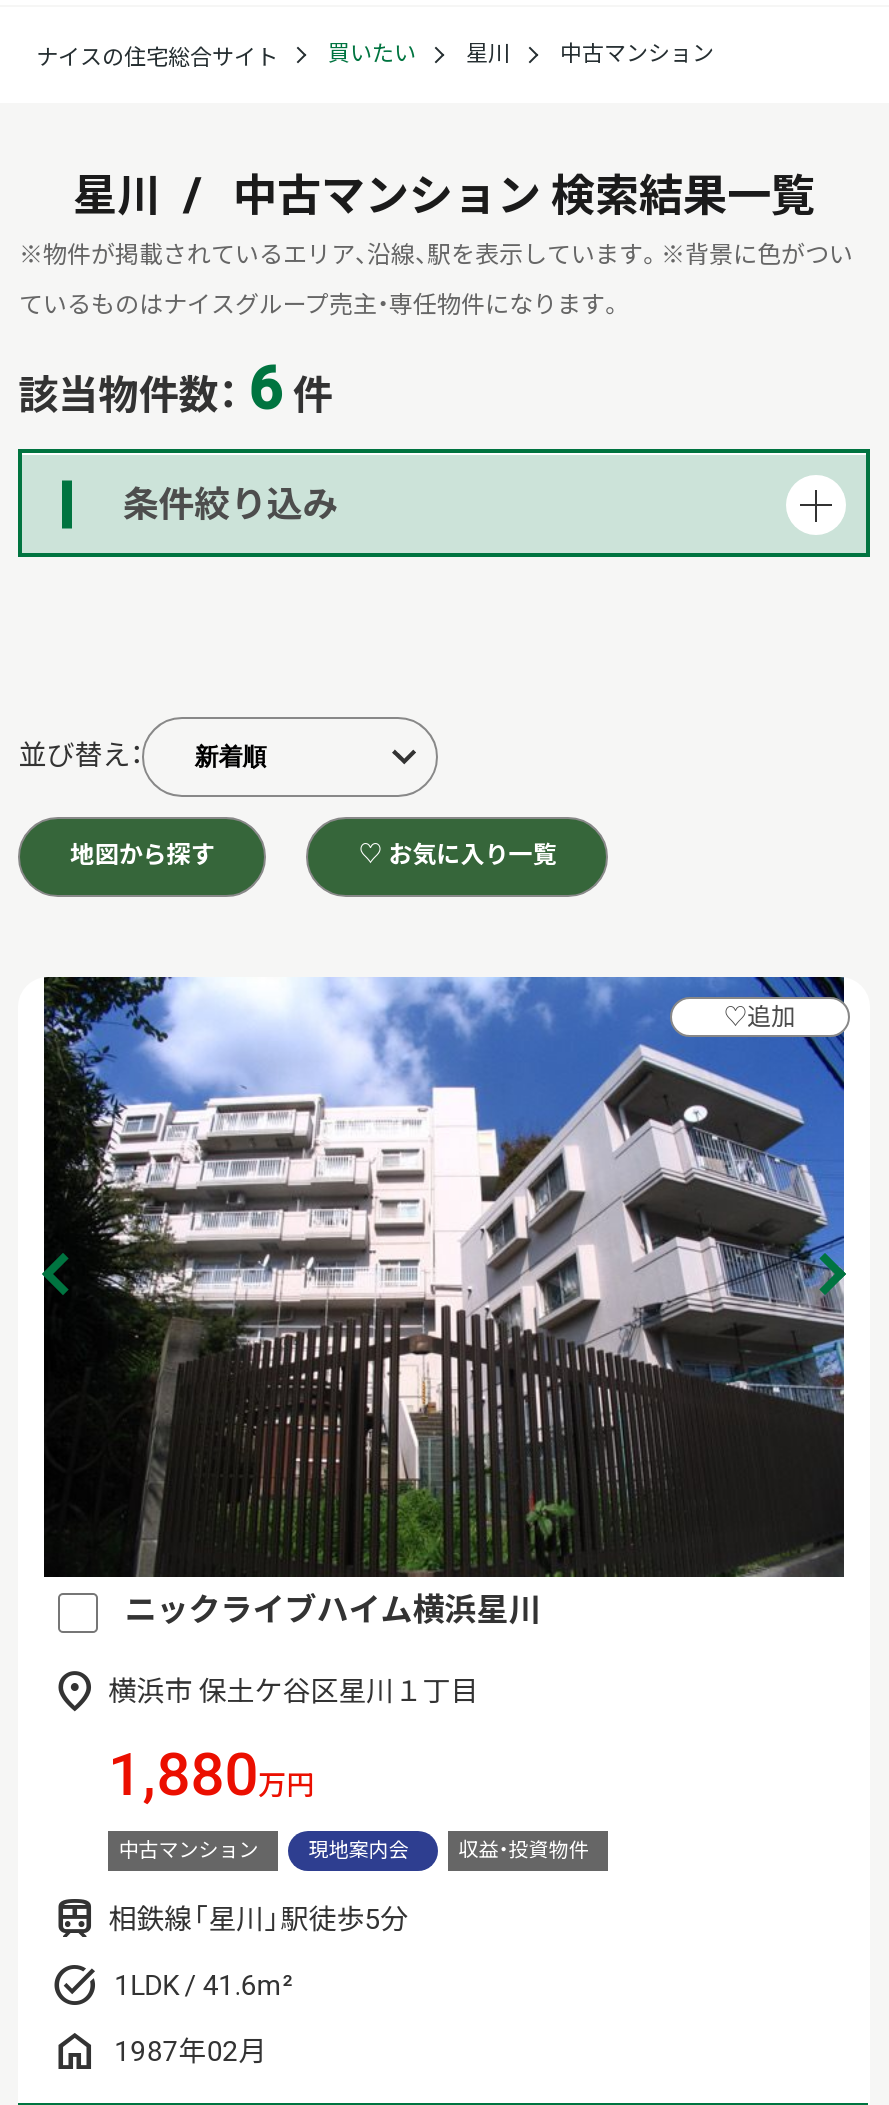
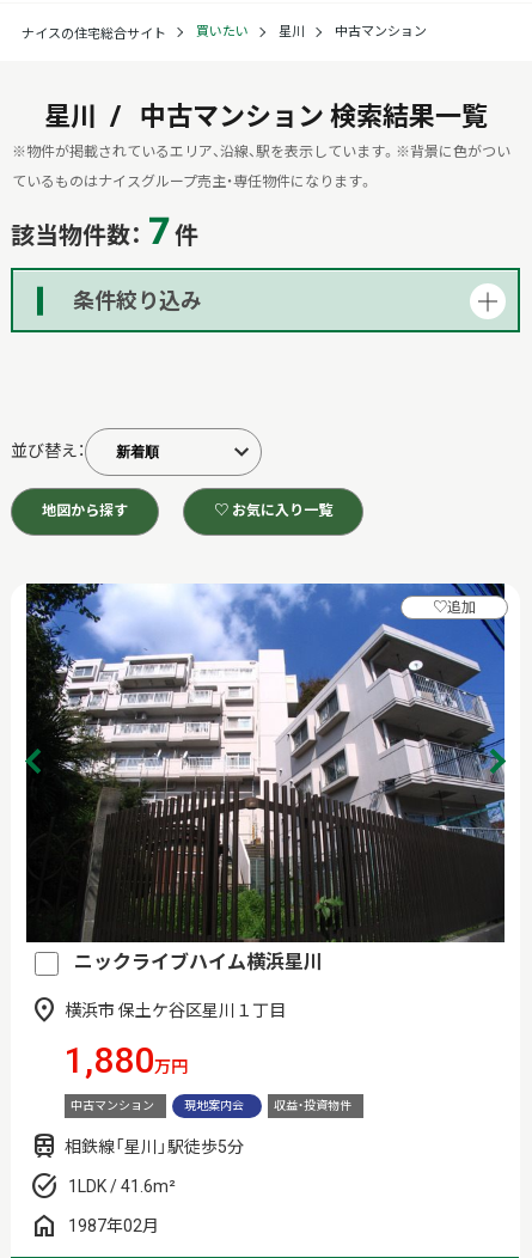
- 該当物件数： 6 件
+ 該当物件数： 7 件
